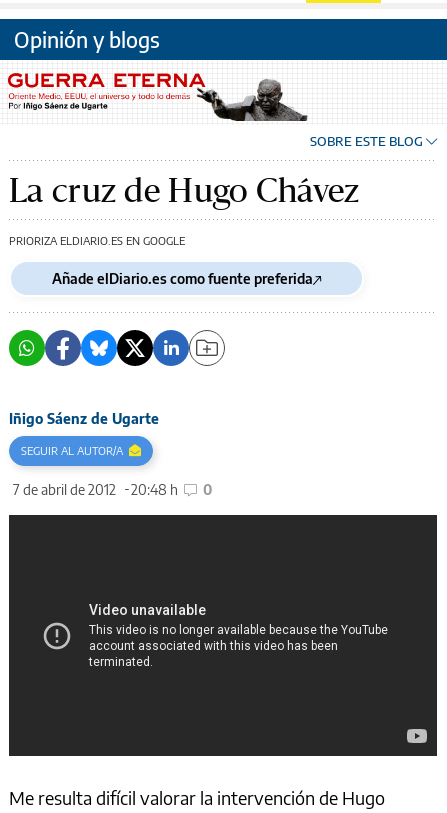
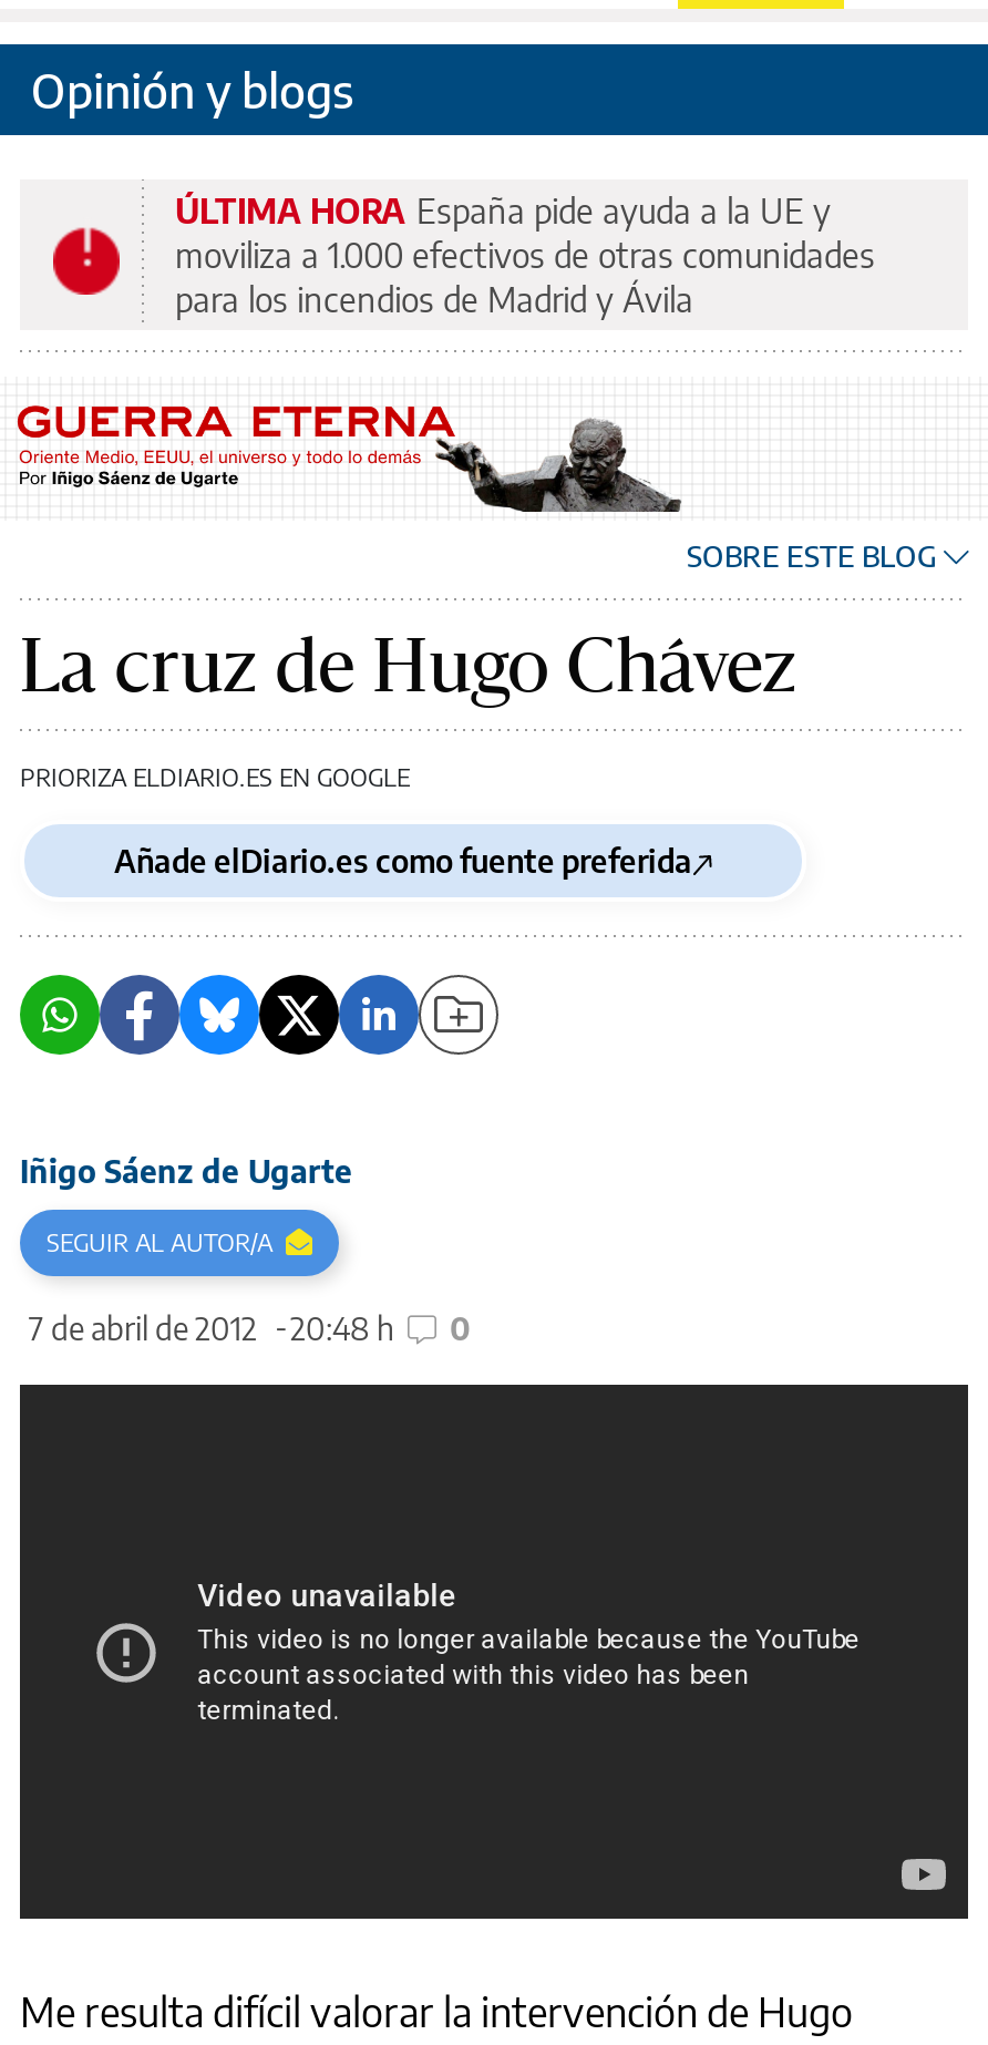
+ [image]
+ ÚLTIMA HORA España pide ayuda a la UE y
+ moviliza a 1.000 efectivos de otras comunidades
+ para los incendios de Madrid y Ávila
